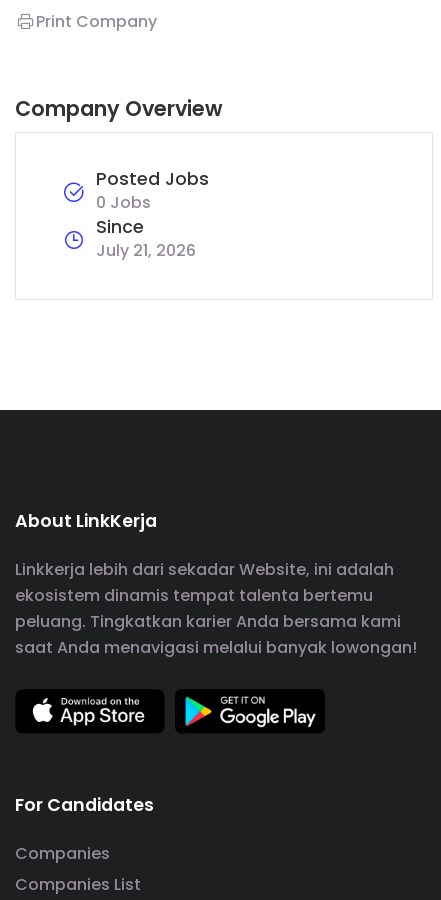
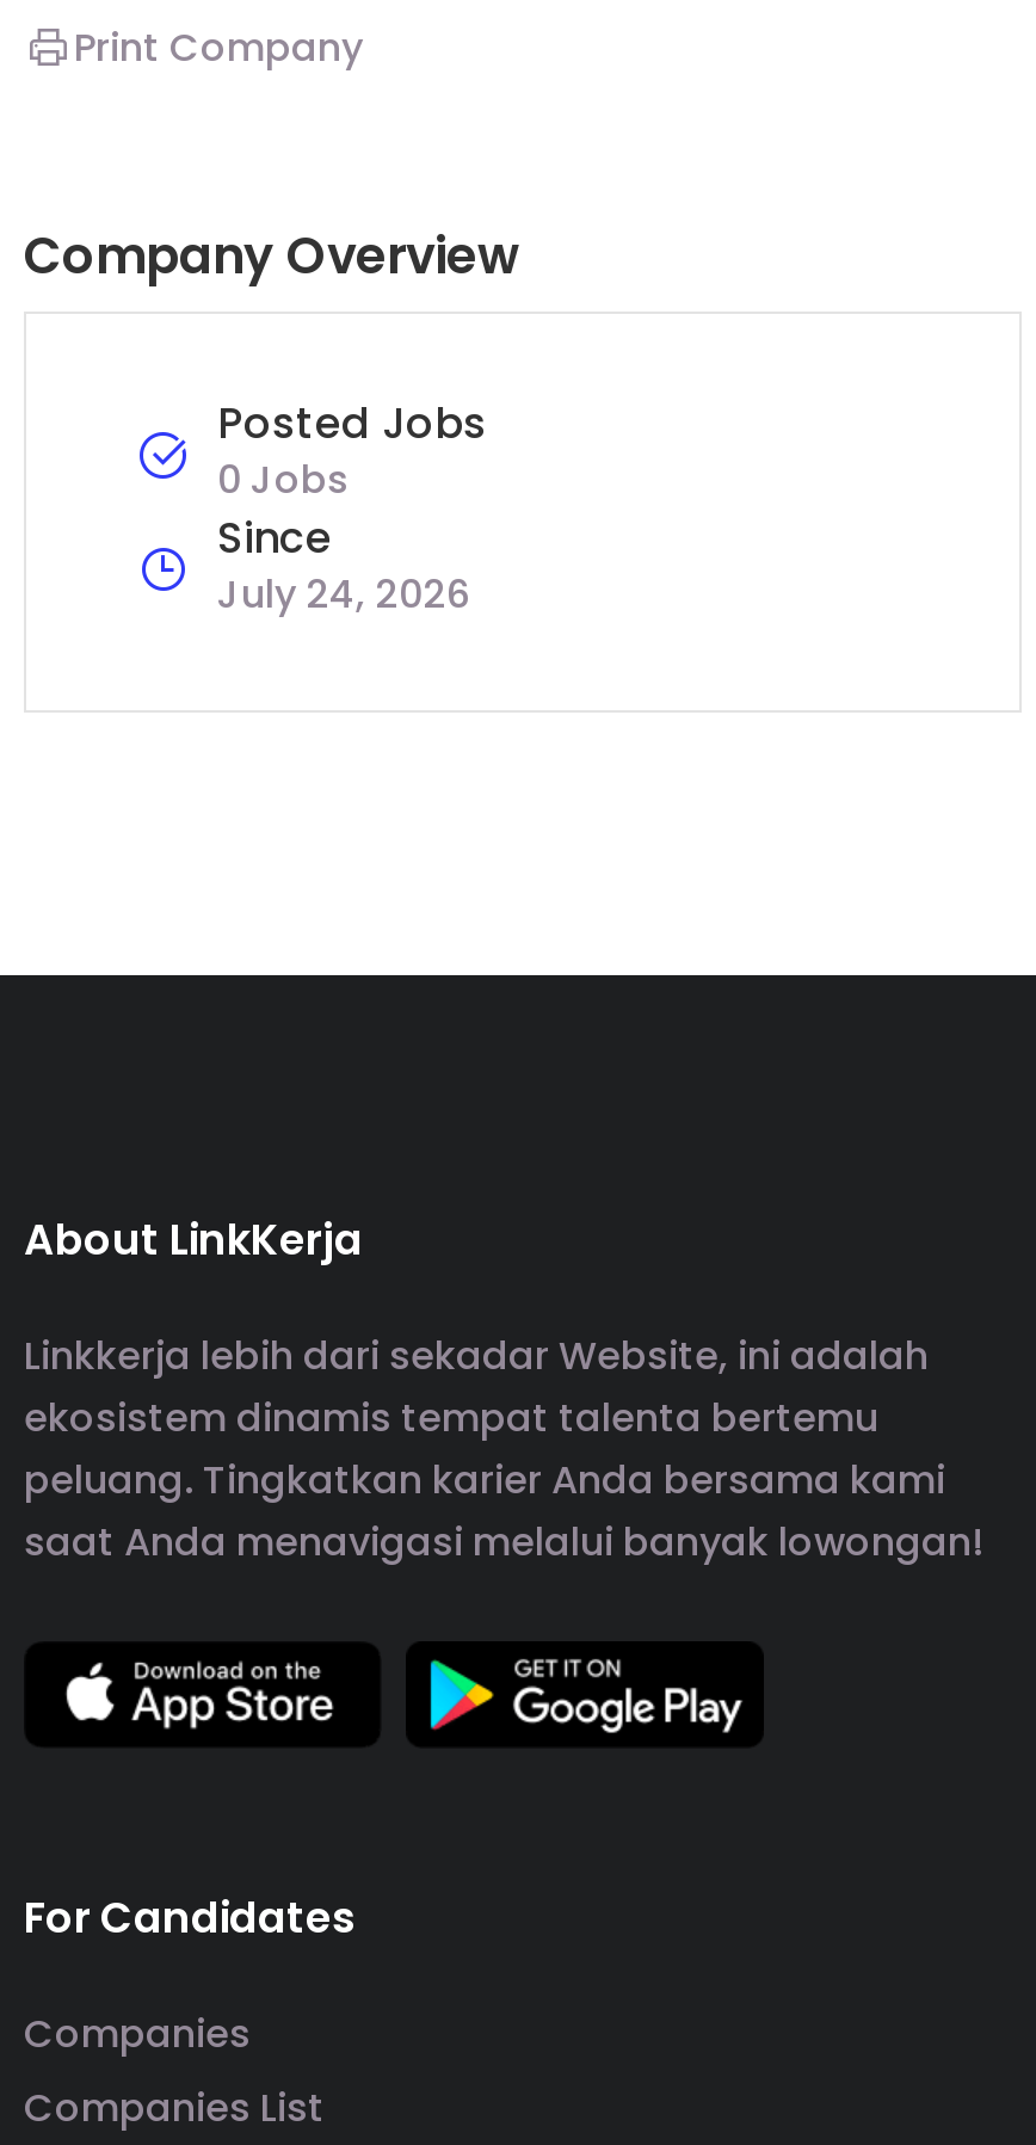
- July 21, 2026
+ July 24, 2026
